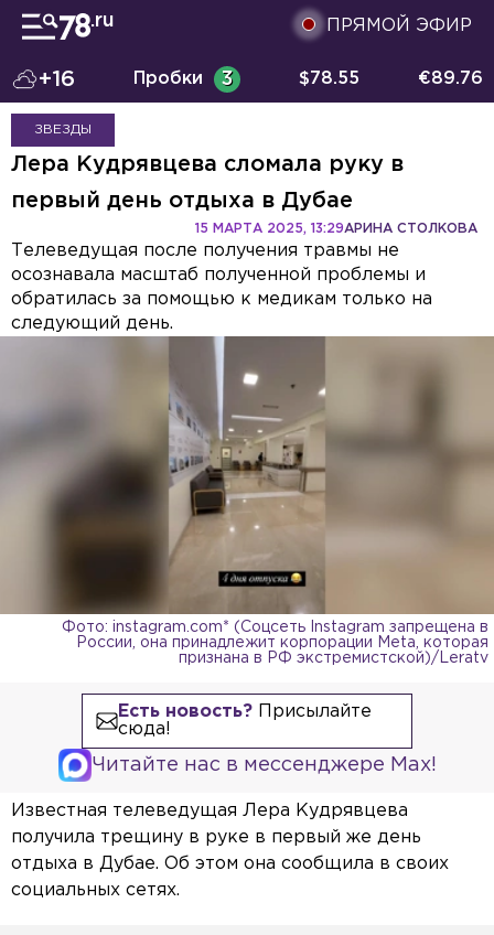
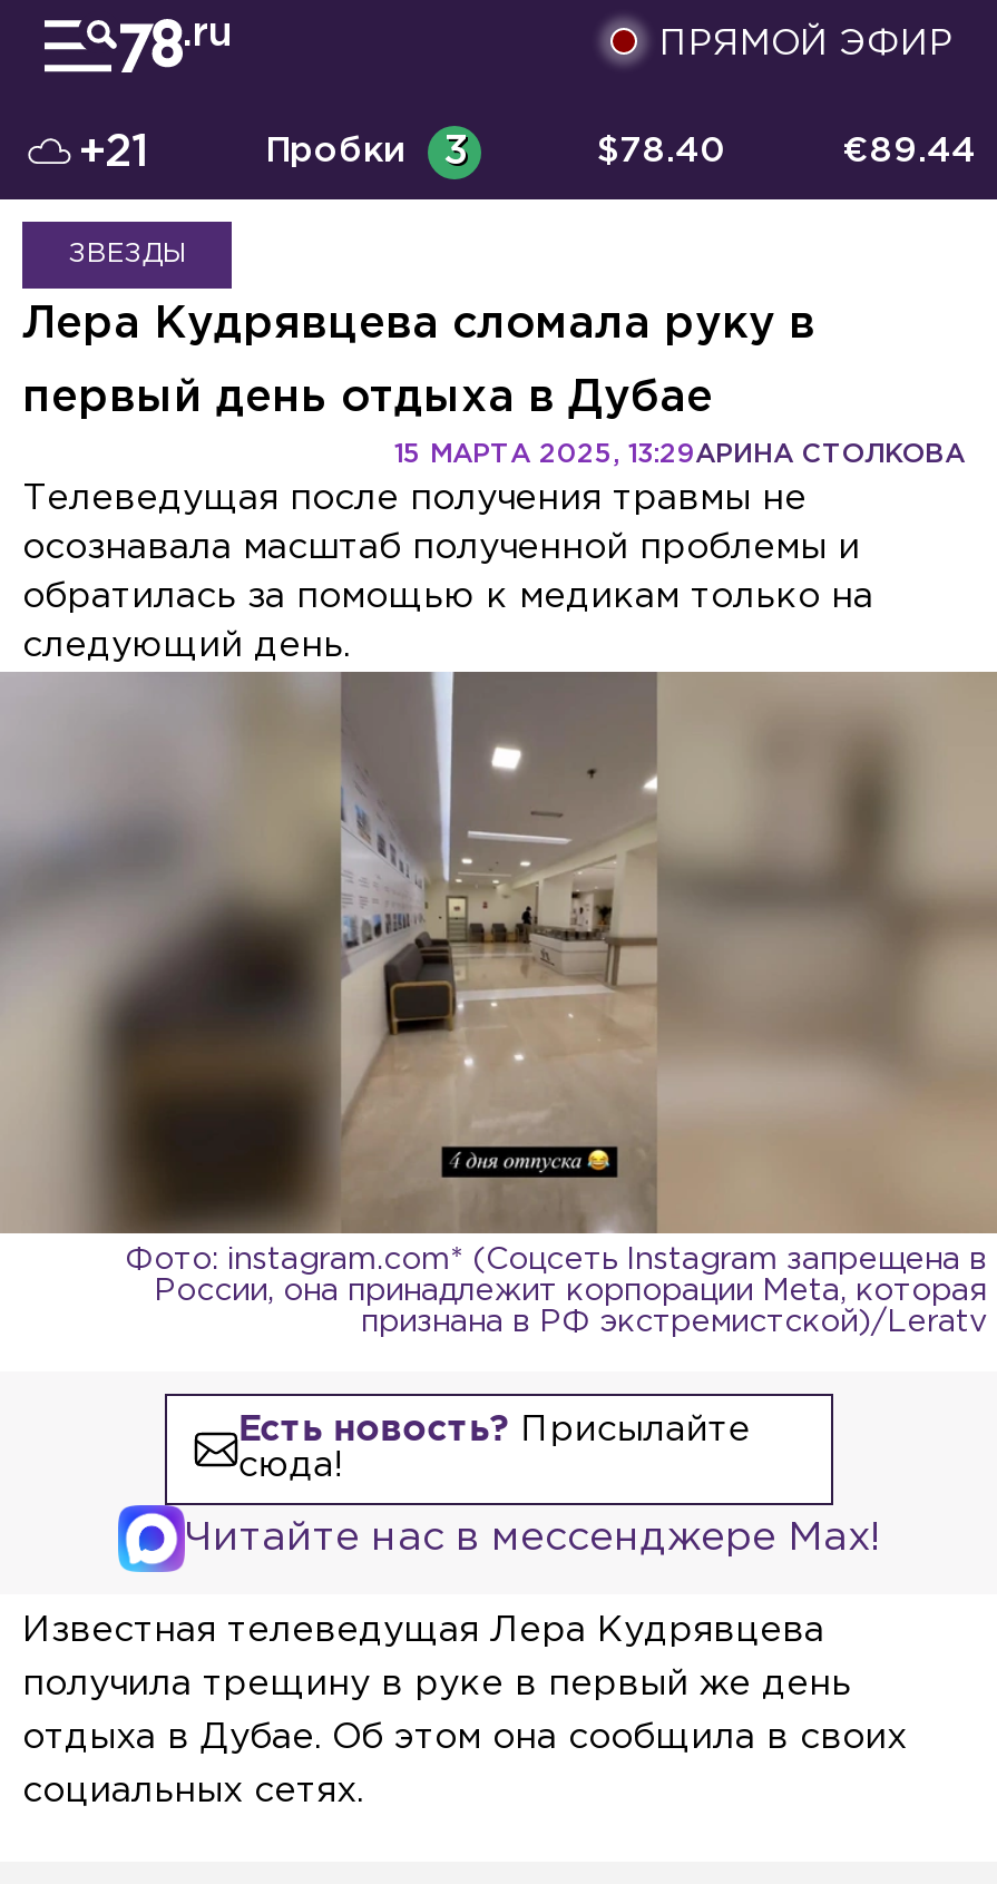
- +16
+ +21

- $78.55
+ $78.40

- €89.76
+ €89.44
